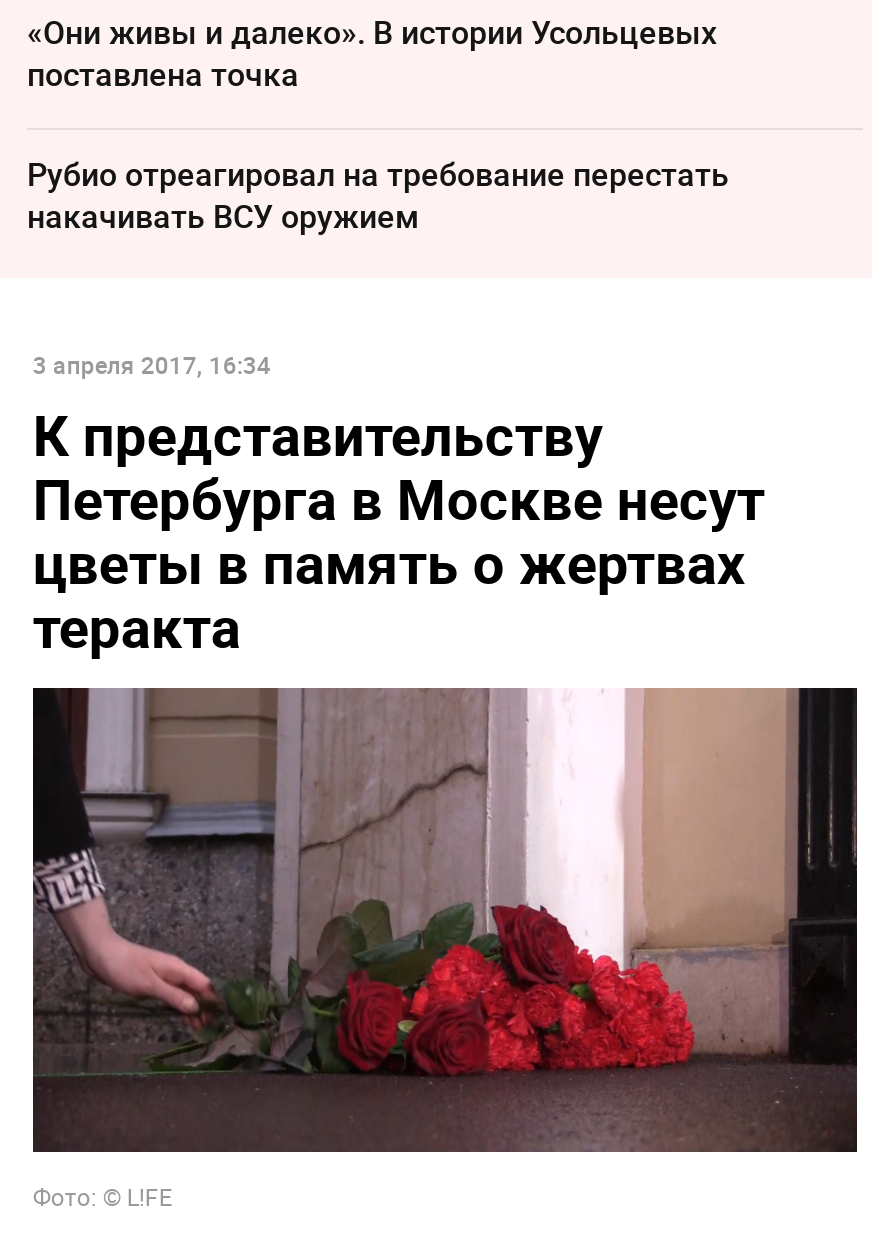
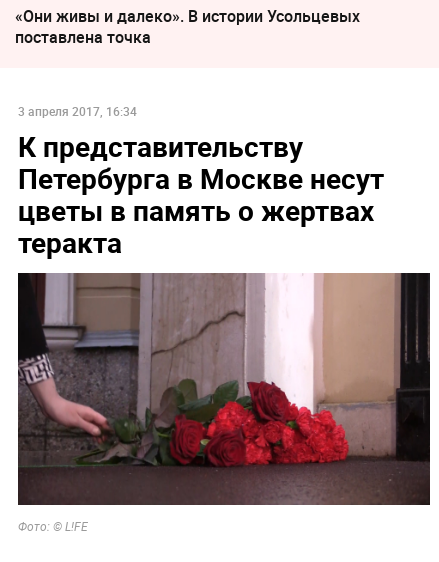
- Рубио отреагировал на требование перестать
- накачивать ВСУ оружием
